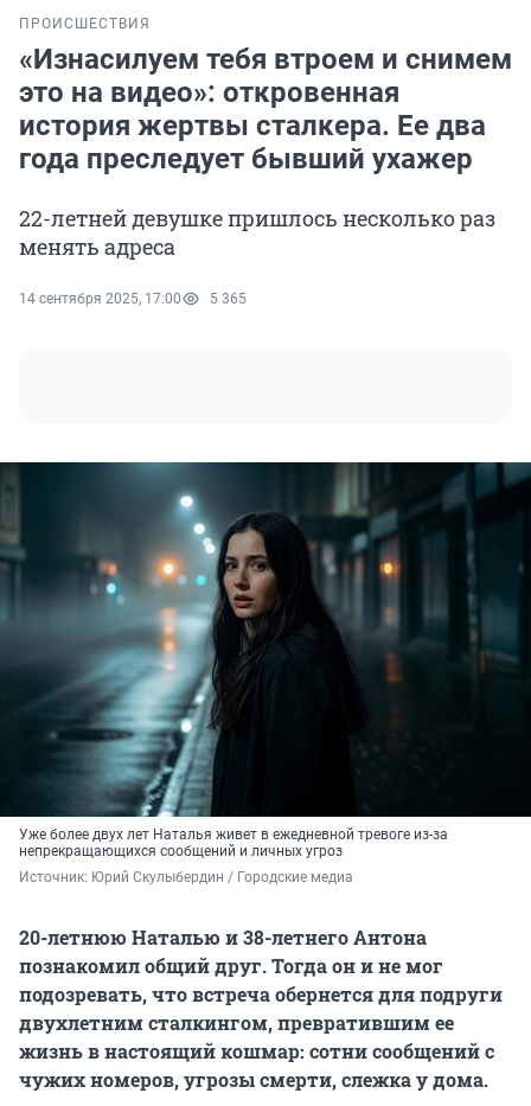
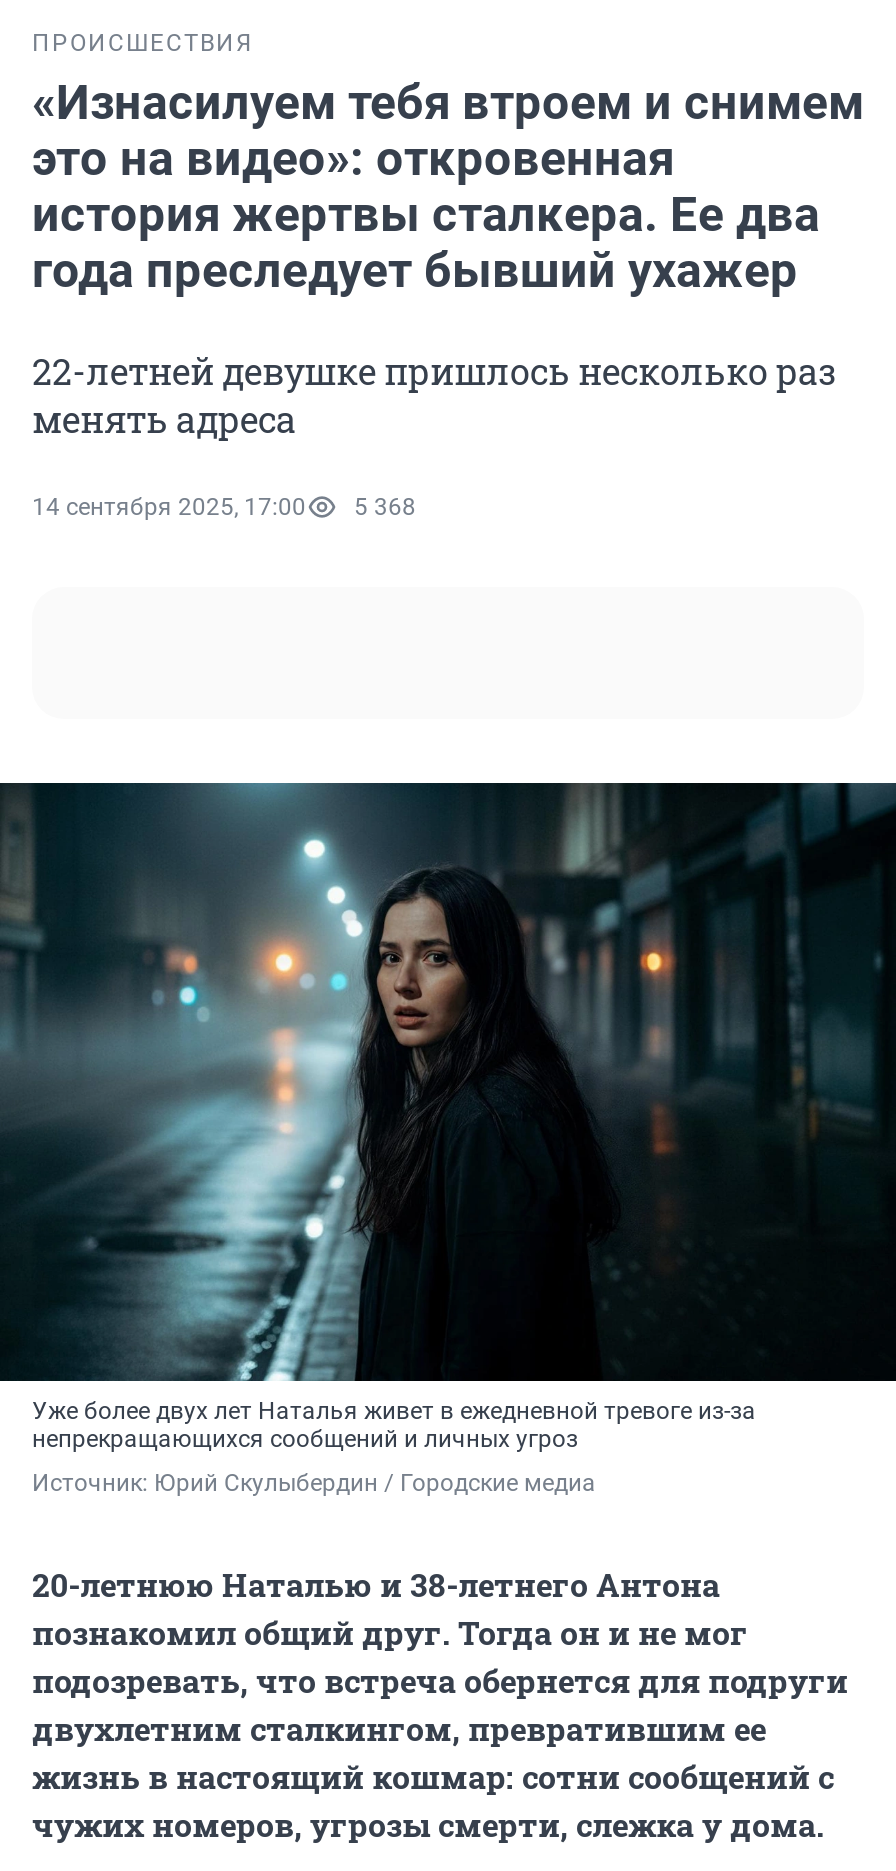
- 14 сентября 2025, 17:00 5 365
+ 14 сентября 2025, 17:00 5 368
